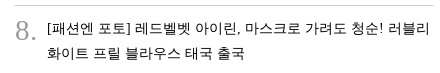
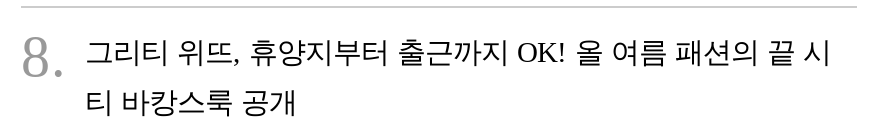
- [패션엔 포토] 레드벨벳 아이린, 마스크로 가려도 청순! 러블리
+ 그리티 위뜨, 휴양지부터 출근까지 OK! 올 여름 패션의 끝 시

- 화이트 프릴 블라우스 태국 출국
+ 티 바캉스룩 공개
